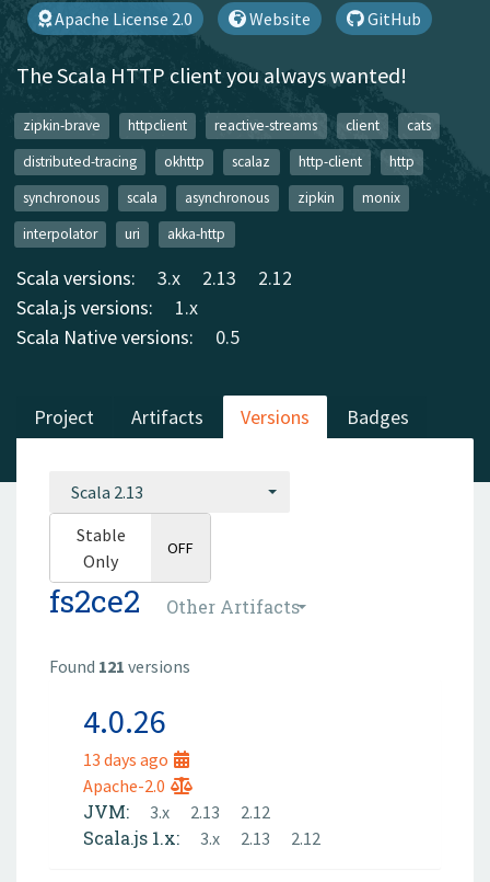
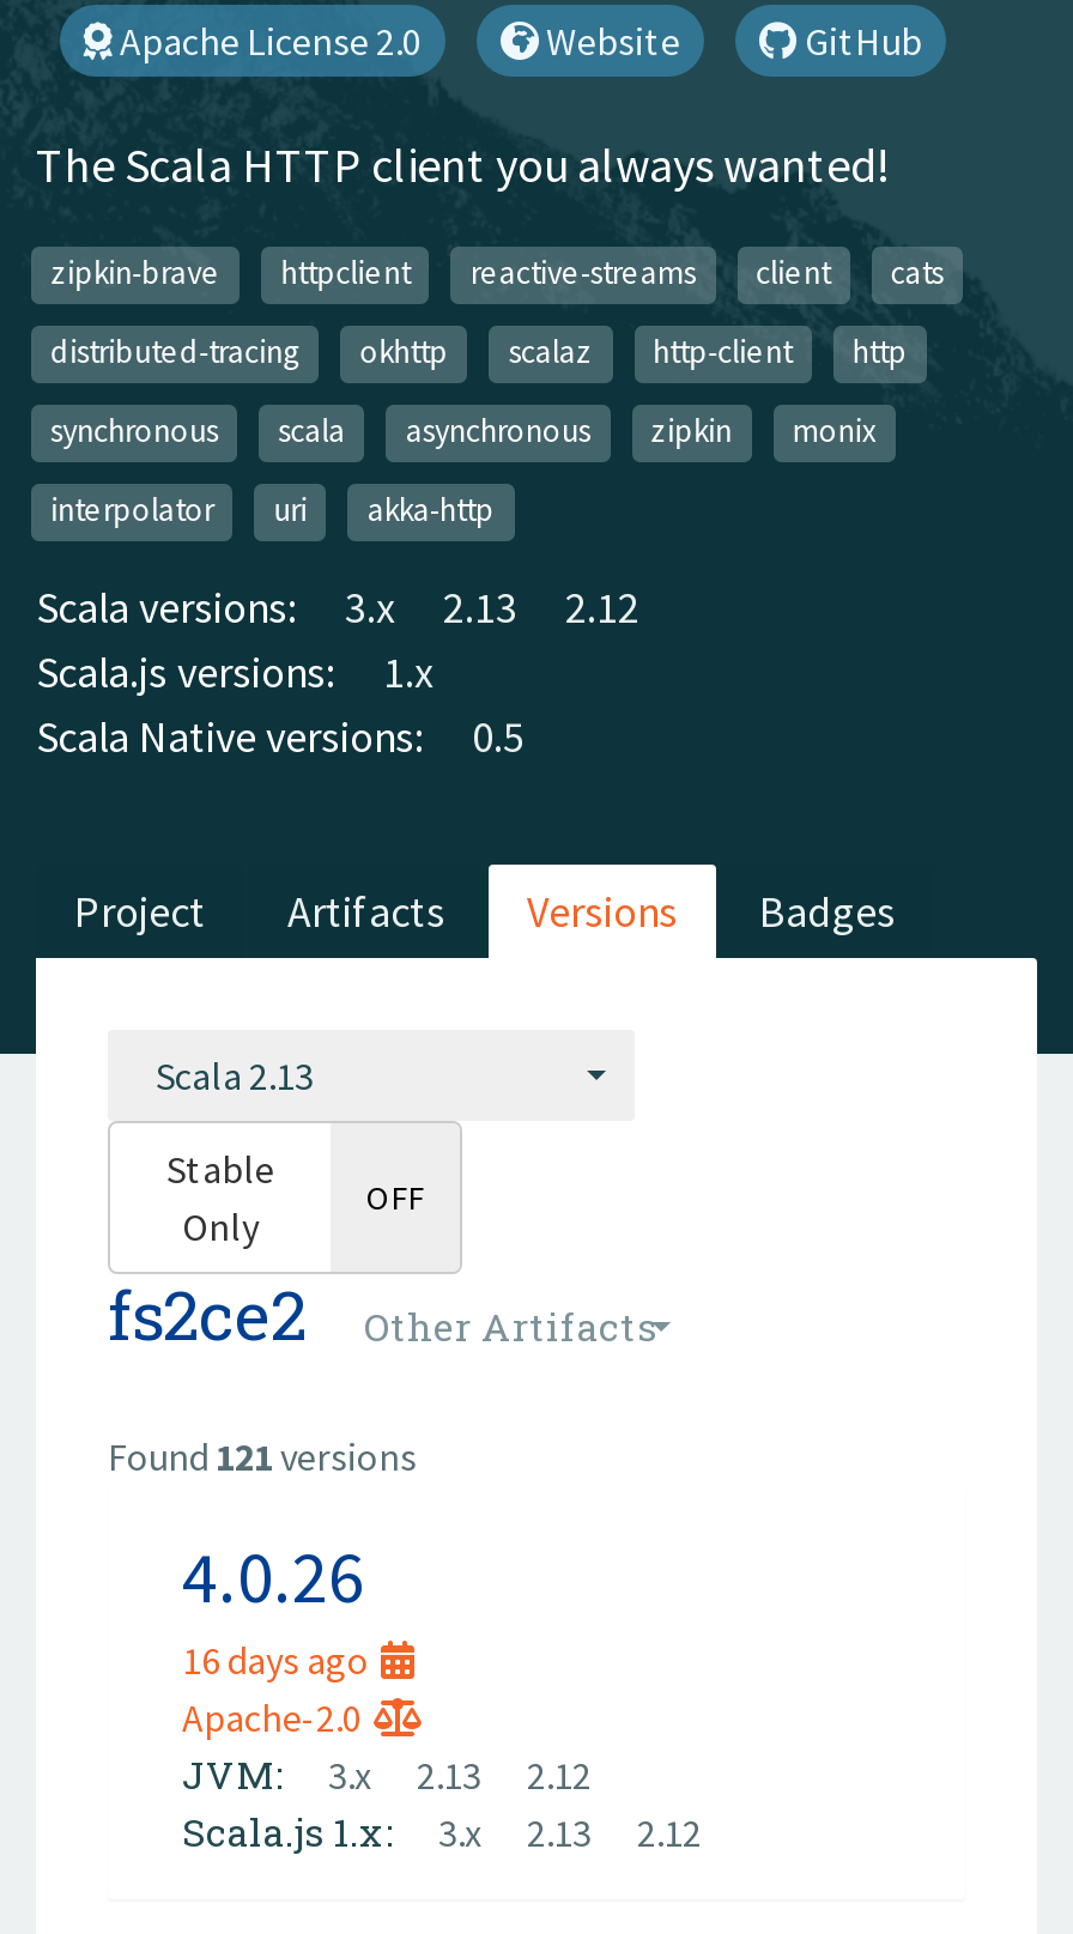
- 13 days ago
+ 16 days ago
